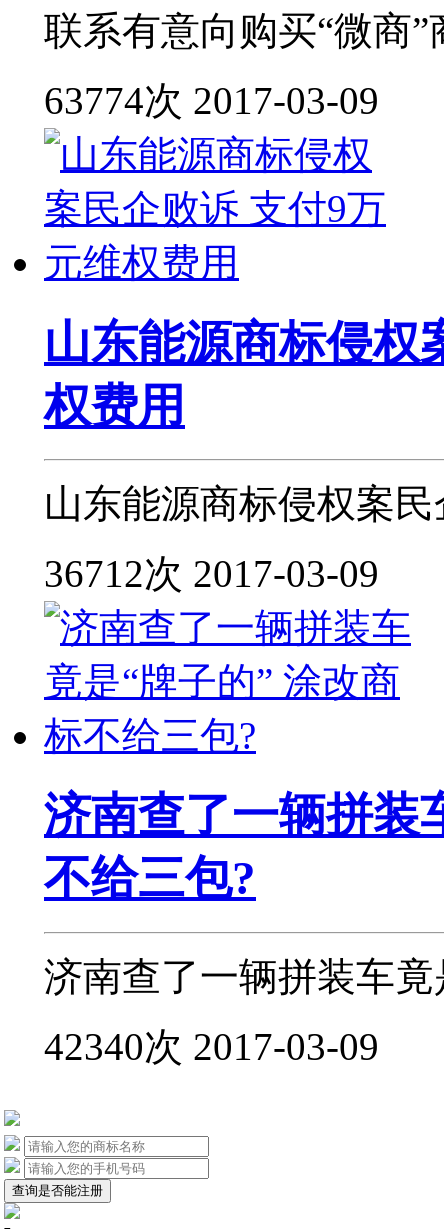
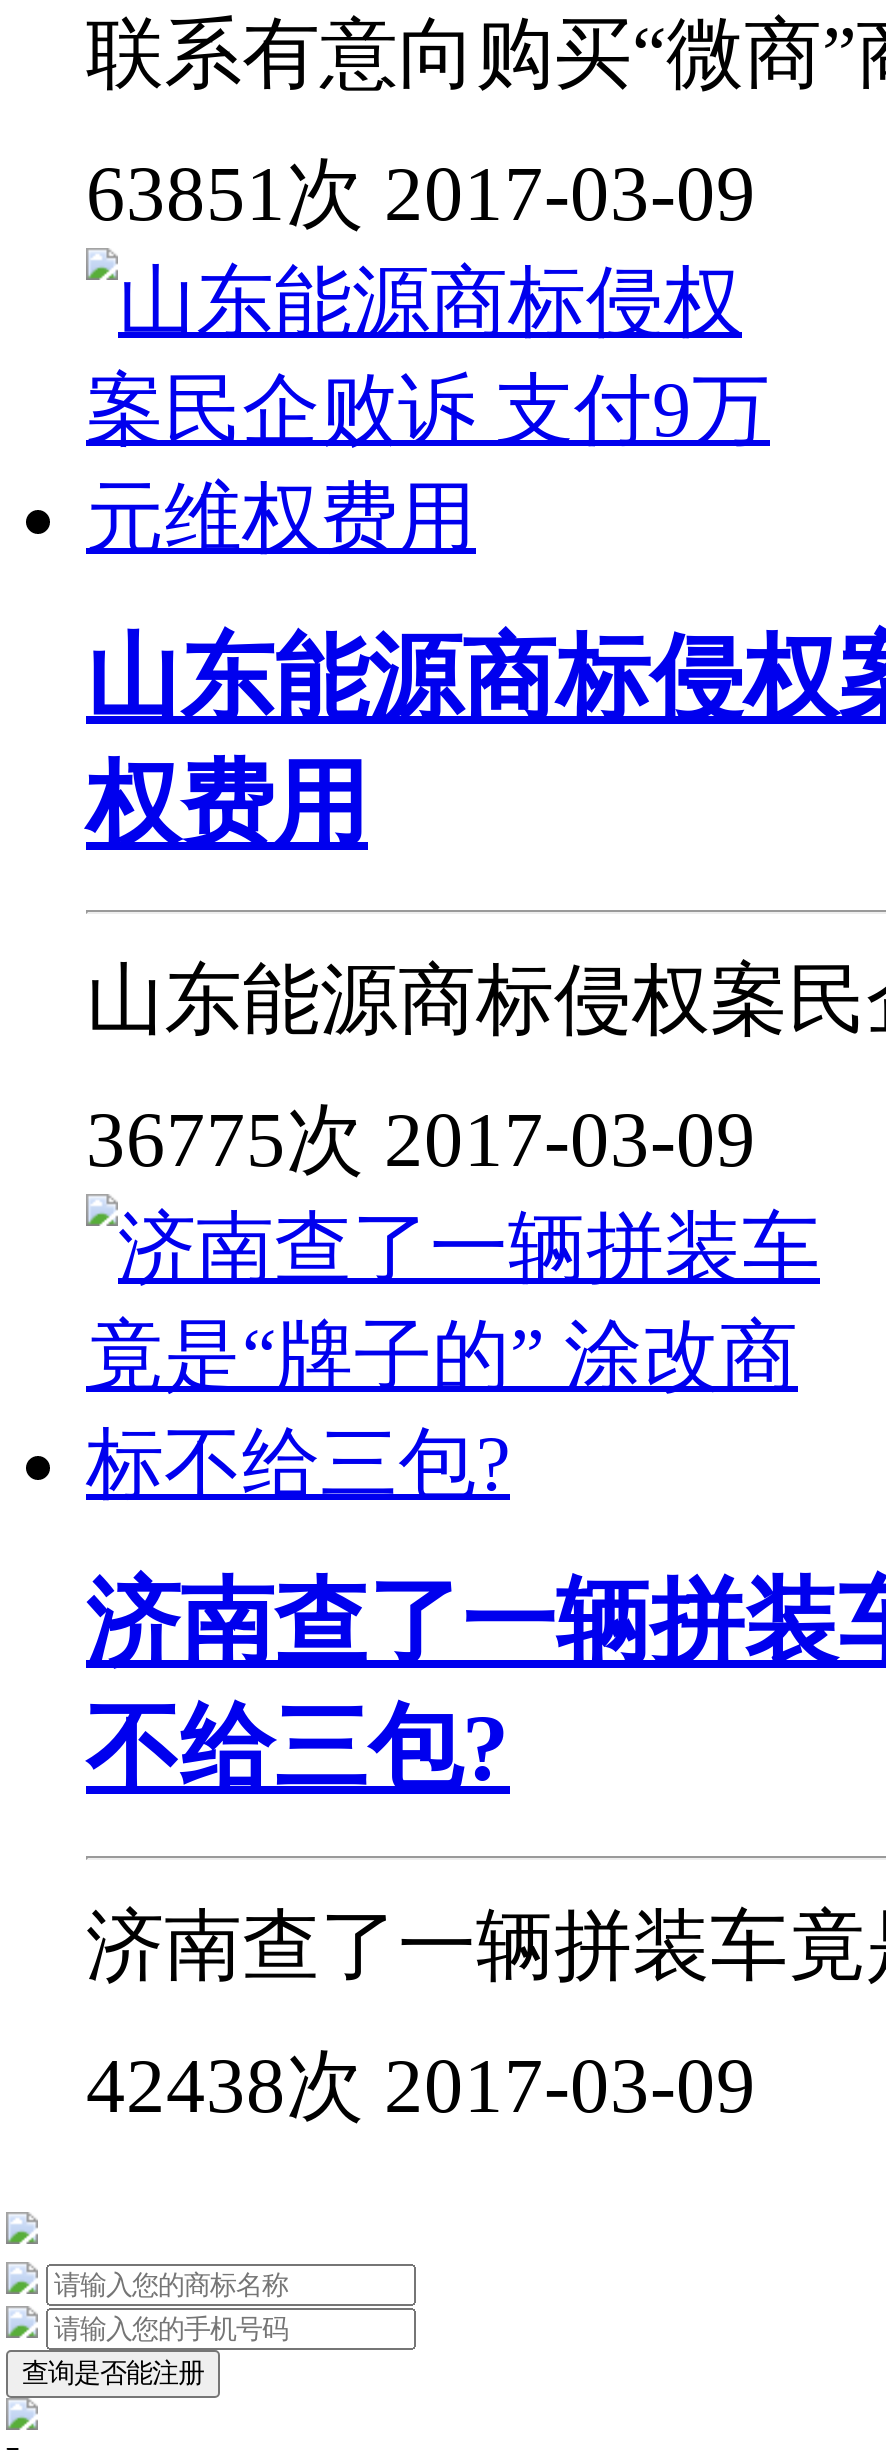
- 63774次 2017-03-09
+ 63851次 2017-03-09

- 36712次 2017-03-09
+ 36775次 2017-03-09

- 42340次 2017-03-09
+ 42438次 2017-03-09
